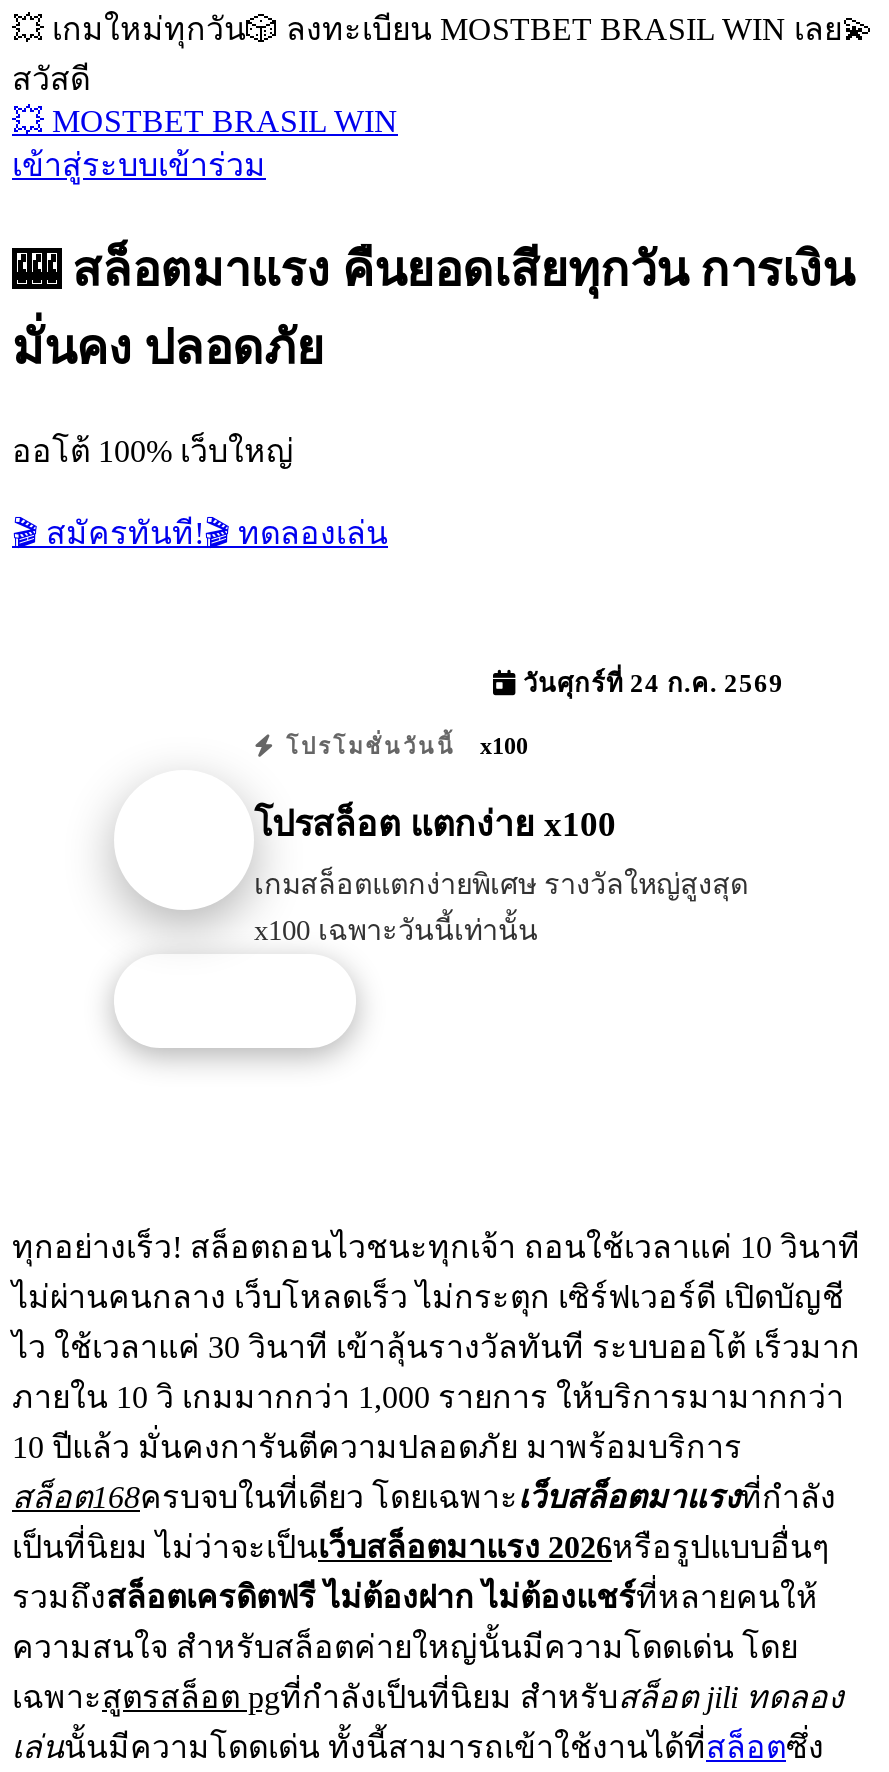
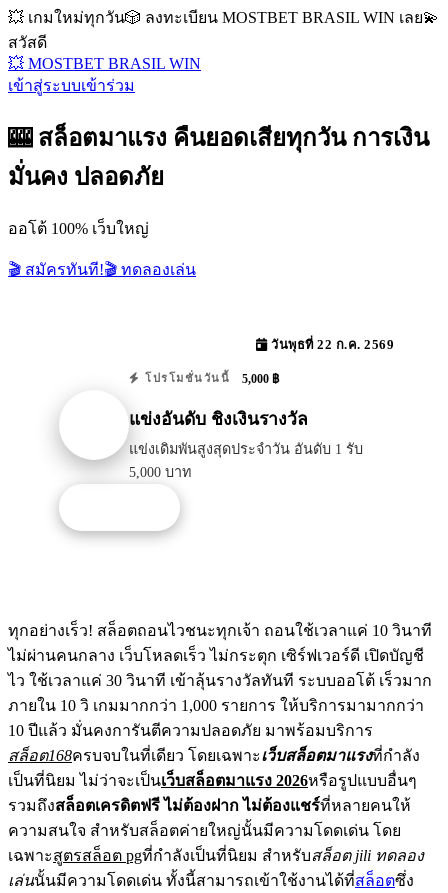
- วันศุกร์ที่ 24 ก.ค. 2569
+ วันพุธที่ 22 ก.ค. 2569

- โปรโมชั่นวันนี้ x100
+ โปรโมชั่นวันนี้ 5,000 ฿

- โปรสล็อต แตกง่าย x100
+ แข่งอันดับ ชิงเงินรางวัล

- เกมสล็อตแตกง่ายพิเศษ รางวัลใหญ่สูงสุด
- x100 เฉพาะวันนี้เท่านั้น
+ แข่งเดิมพันสูงสุดประจำวัน อันดับ 1 รับ
+ 5,000 บาท
